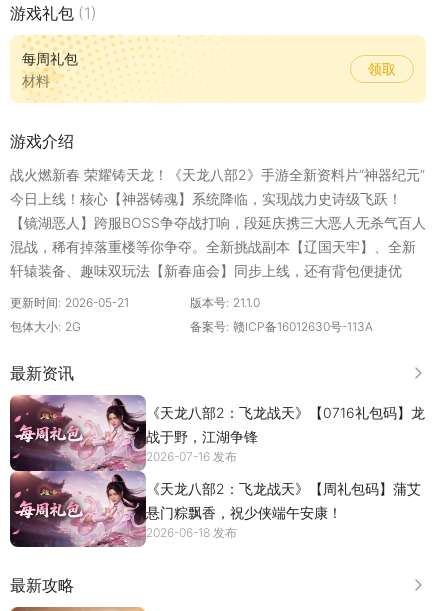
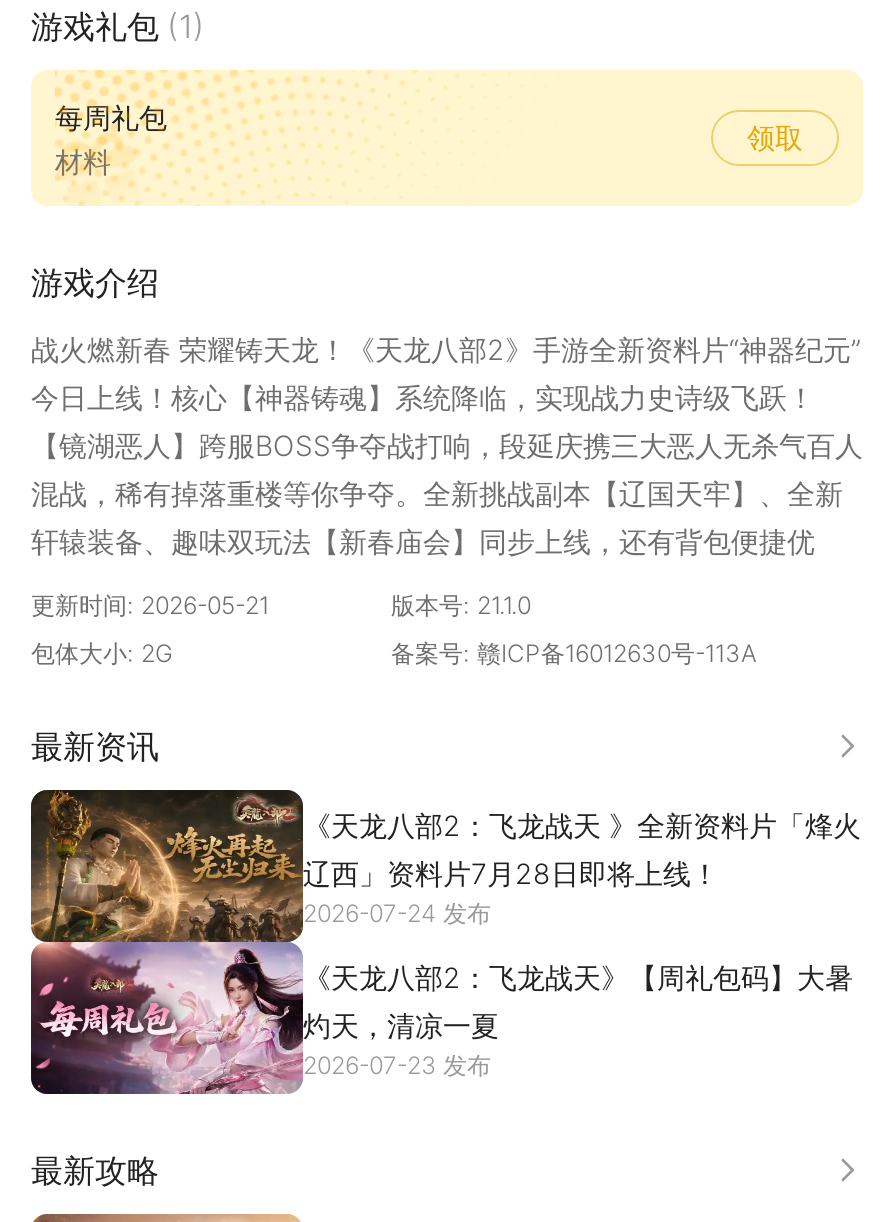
- [image]
- 《天龙八部2：飞龙战天》【0716礼包码】龙
- 战于野，江湖争锋
- 2026-07-16 发布
+ [image]
+ 《天龙八部2：飞龙战天 》全新资料片「烽火
+ 辽西」资料片7月28日即将上线！
+ 2026-07-24 发布

- 《天龙八部2：飞龙战天》【周礼包码】蒲艾
- 悬门粽飘香，祝少侠端午安康！
- 2026-06-18 发布
+ 《天龙八部2：飞龙战天》【周礼包码】大暑
+ 灼天，清凉一夏
+ 2026-07-23 发布
